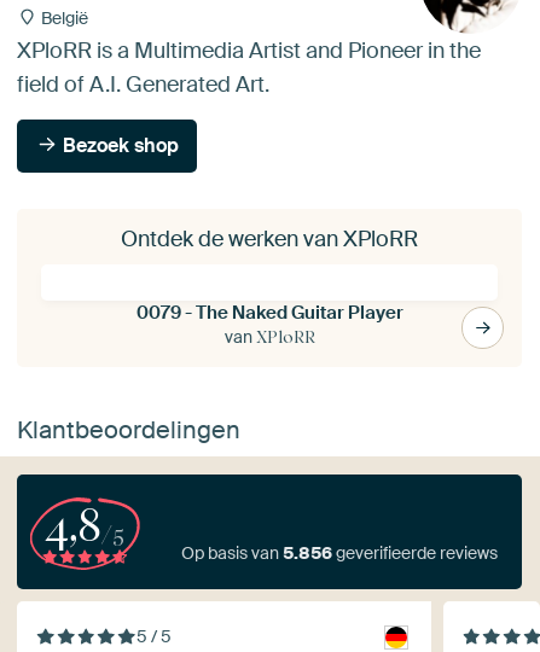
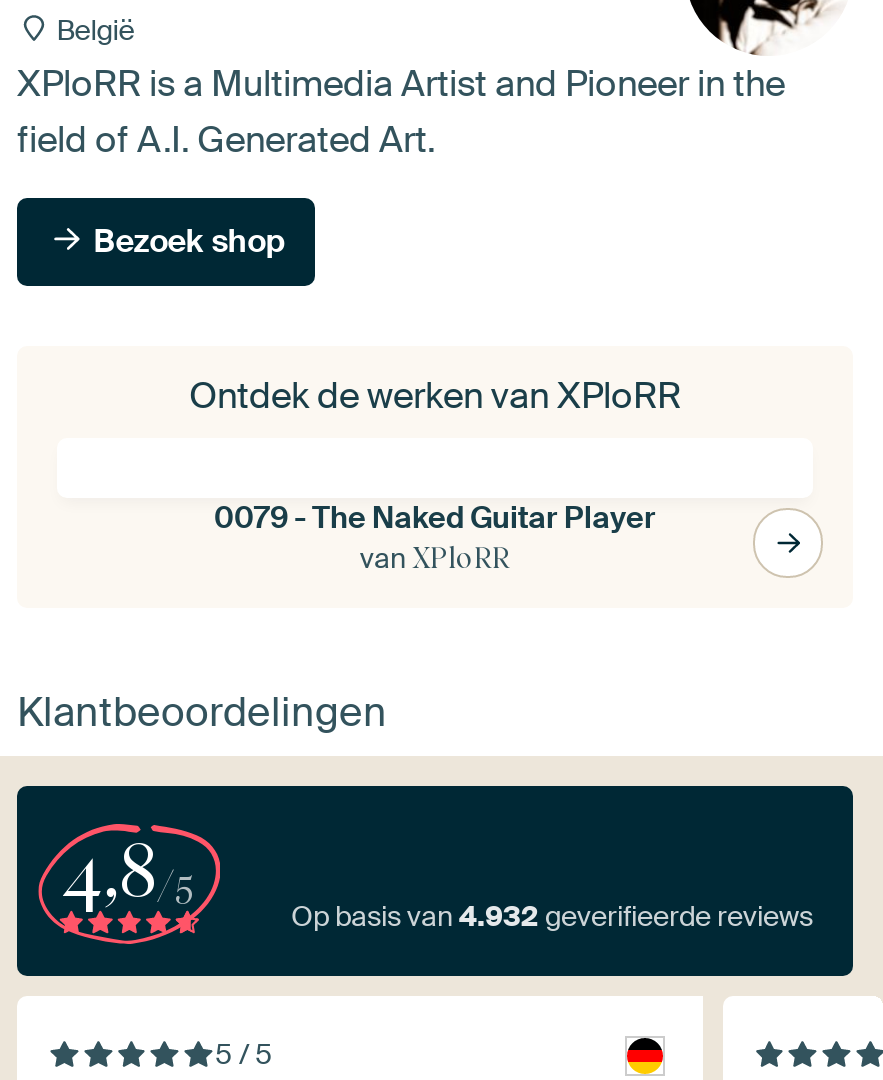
- Op basis van 5.856 geverifieerde reviews
+ Op basis van 4.932 geverifieerde reviews
